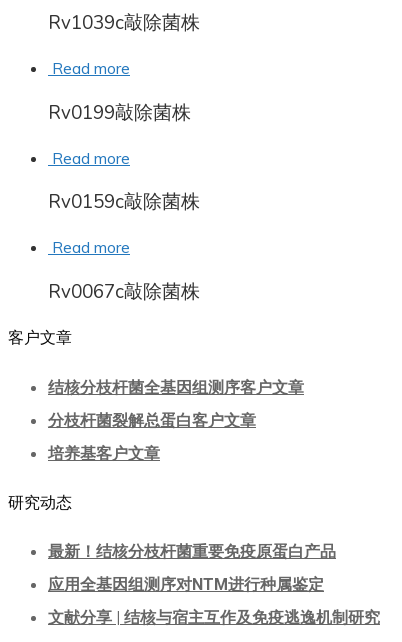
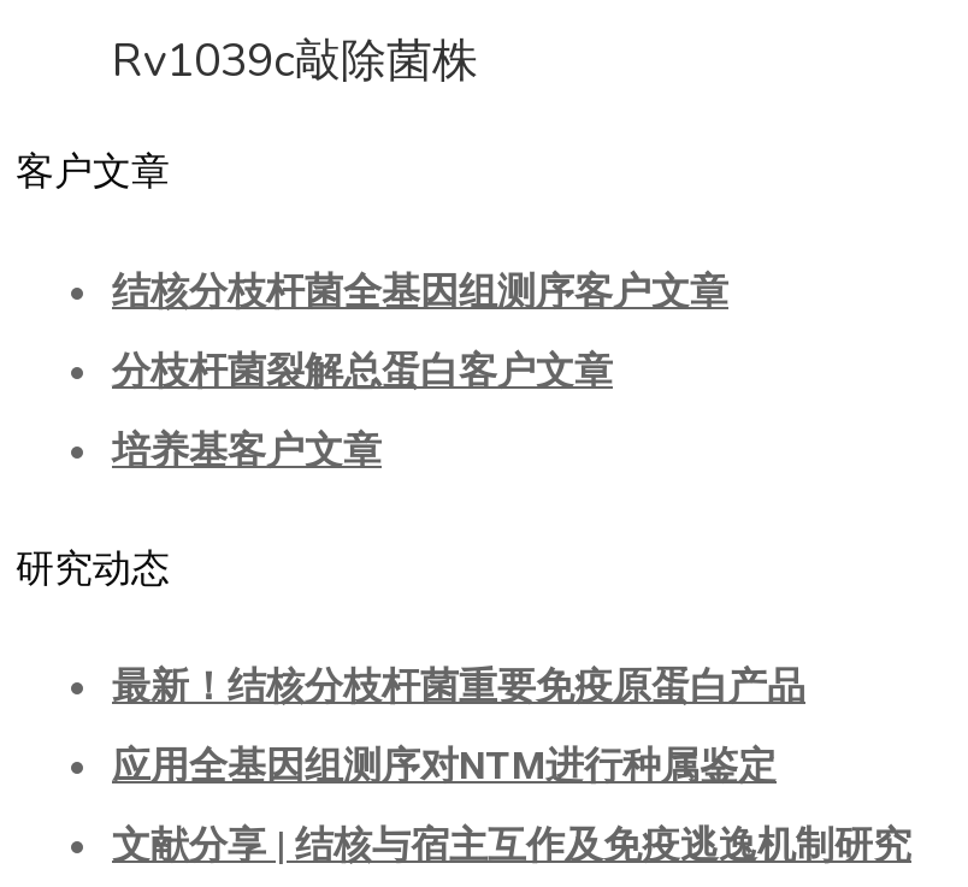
- Read more
- Rv0199敲除菌株
- Read more
- Rv0159c敲除菌株
- Read more
- Rv0067c敲除菌株
